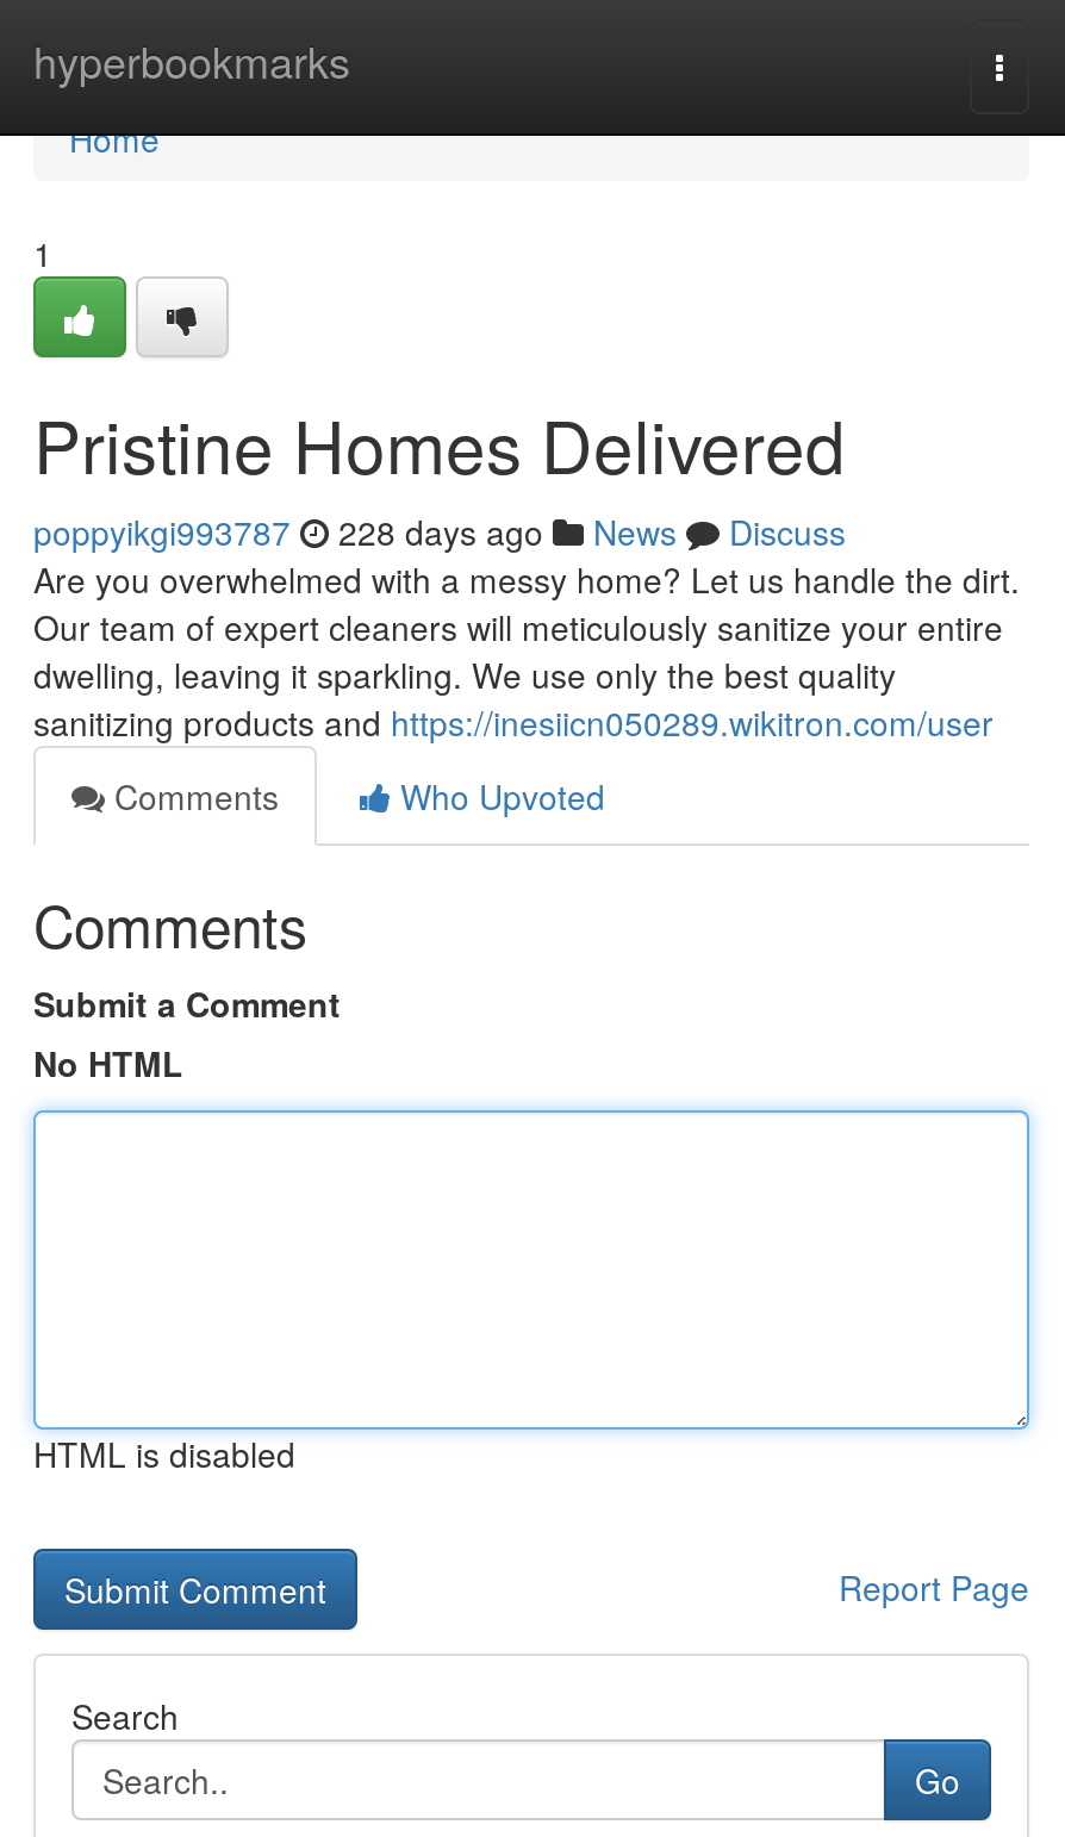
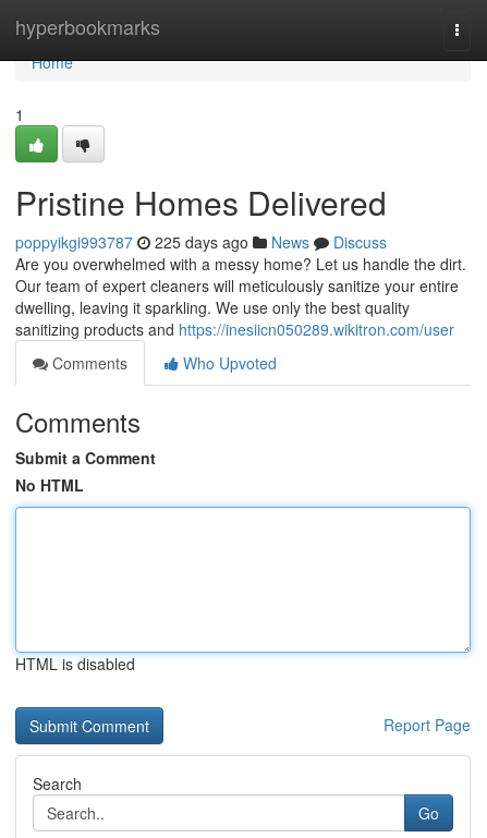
- poppyikgi993787 228 days ago News Discuss
+ poppyikgi993787 225 days ago News Discuss
